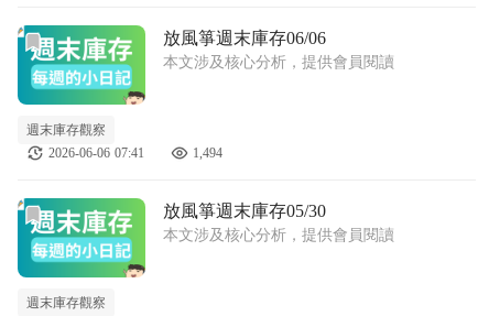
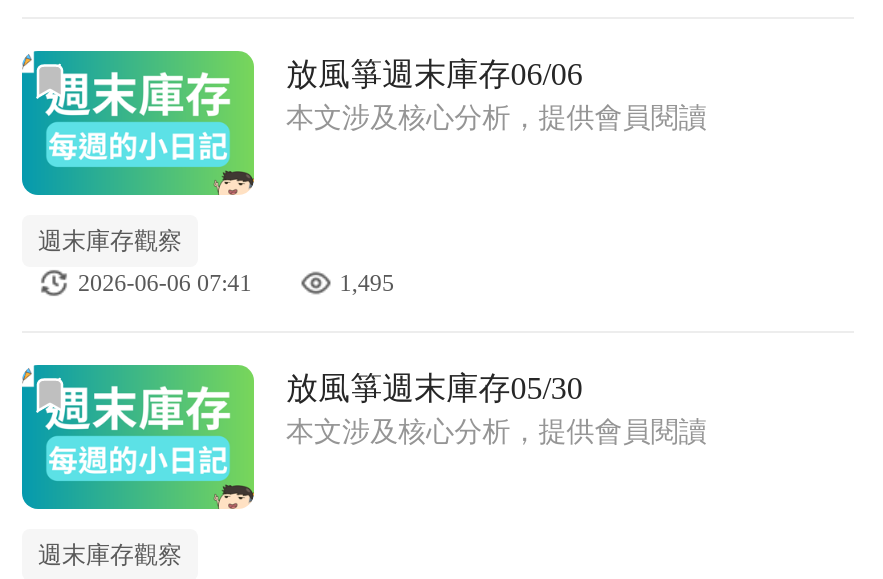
- 1,494
+ 1,495
